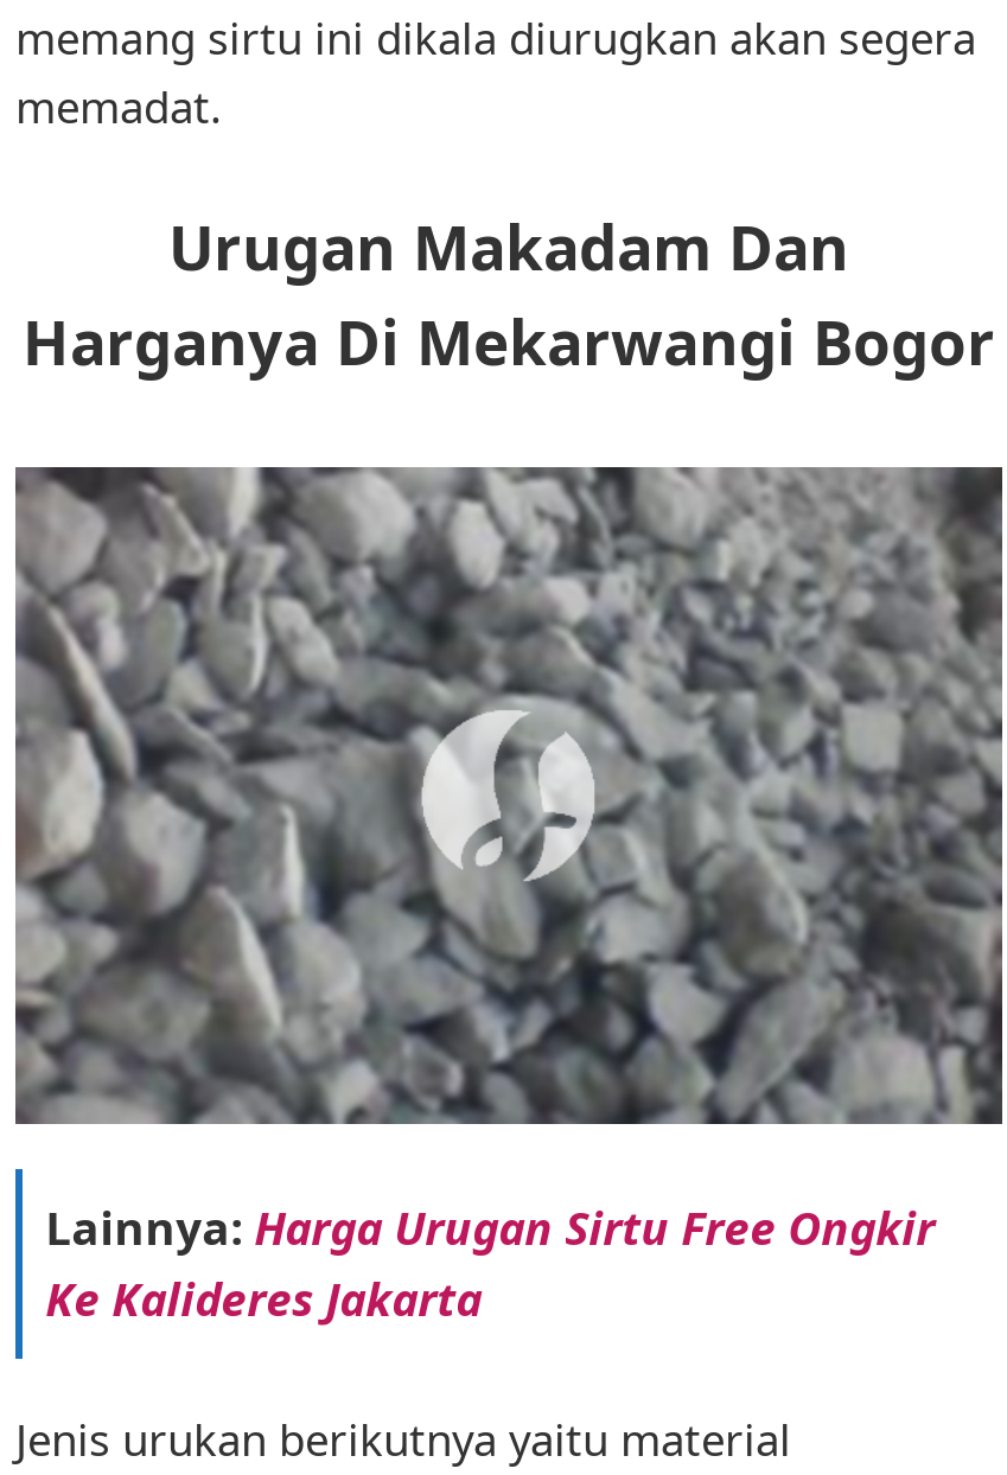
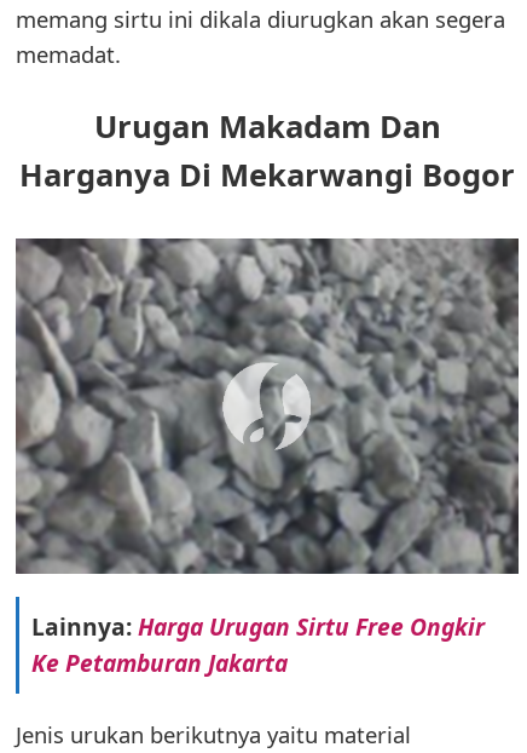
- Ke Kalideres Jakarta
+ Ke Petamburan Jakarta
